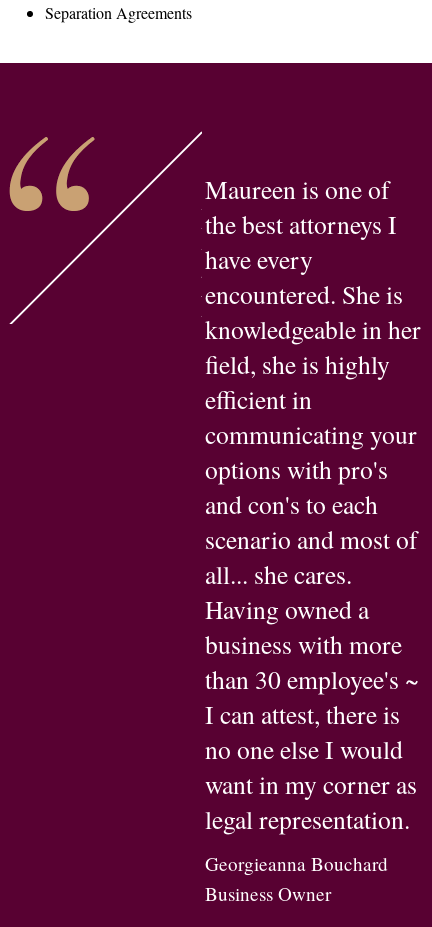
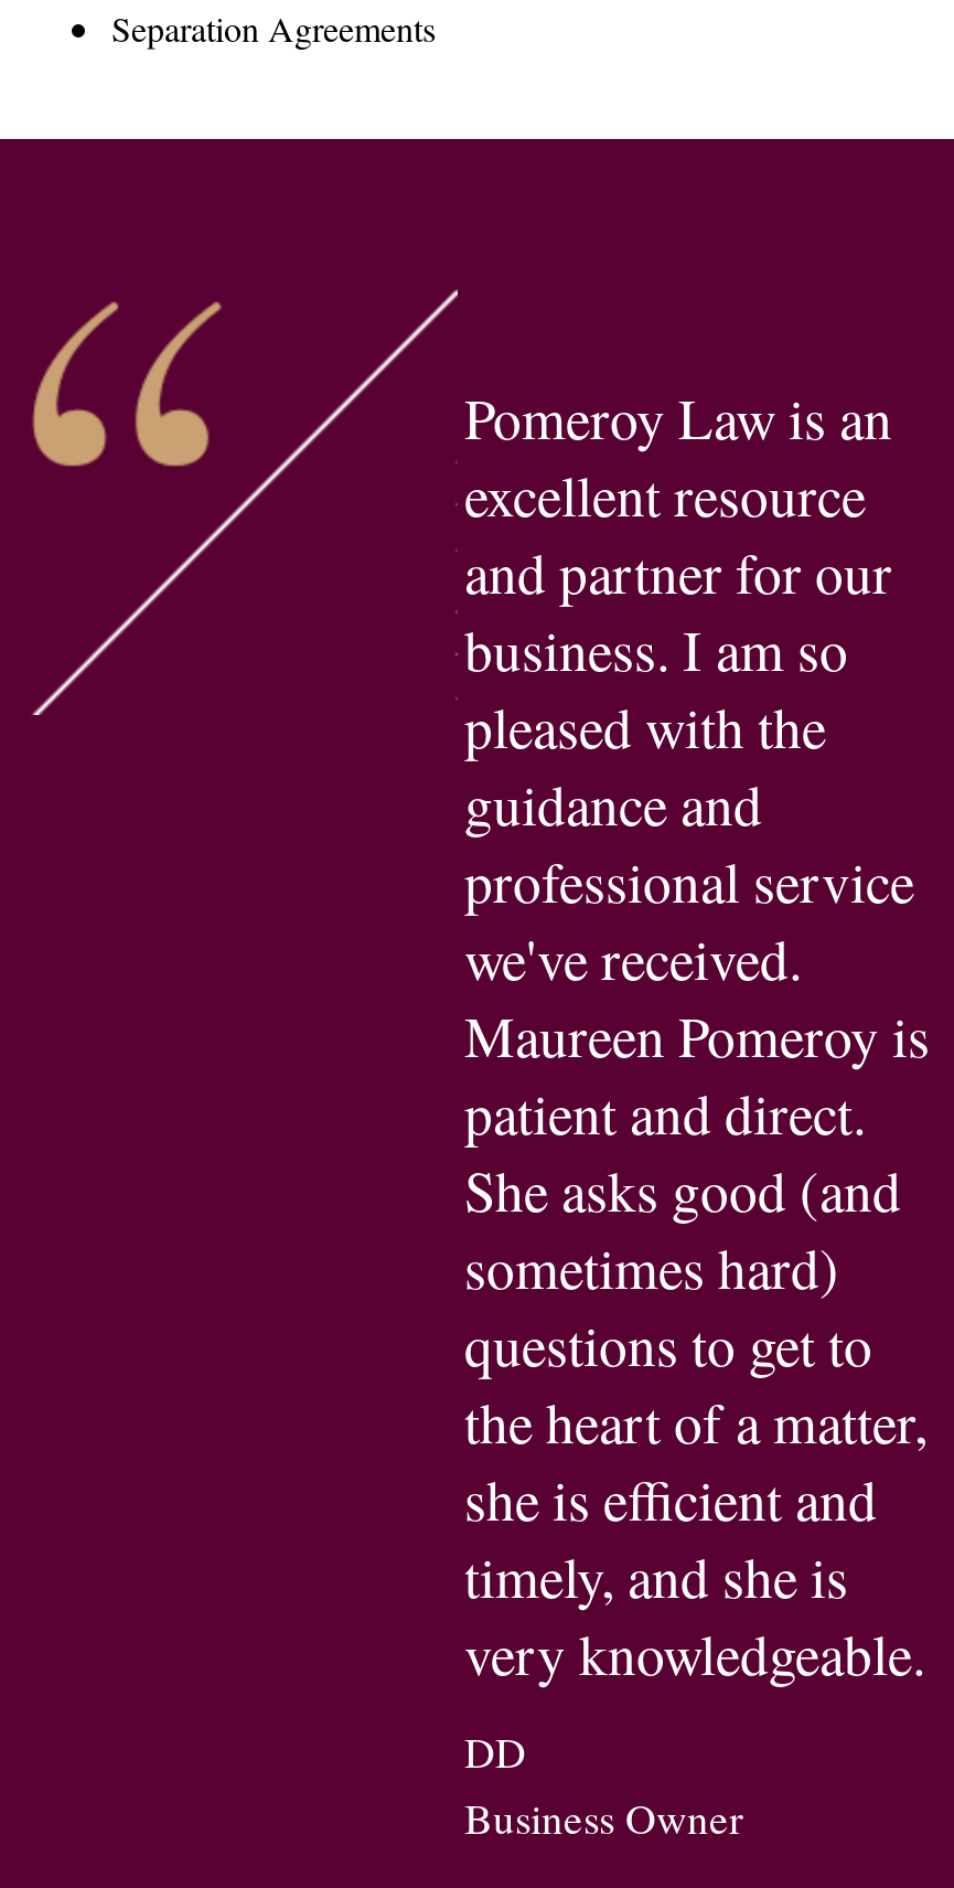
- Maureen is one of
- the best attorneys I
- have every
- encountered. She is
- knowledgeable in her
- field, she is highly
- efficient in
- communicating your
- options with pro's
- and con's to each
- scenario and most of
- all... she cares.
- Having owned a
- business with more
- than 30 employee's ~
- I can attest, there is
- no one else I would
- want in my corner as
- legal representation.
+ Pomeroy Law is an
+ excellent resource
+ and partner for our
+ business. I am so
+ pleased with the
+ guidance and
+ professional service
+ we've received.
+ Maureen Pomeroy is
+ patient and direct.
+ She asks good (and
+ sometimes hard)
+ questions to get to
+ the heart of a matter,
+ she is efficient and
+ timely, and she is
+ very knowledgeable.

- Georgieanna Bouchard
+ DD
